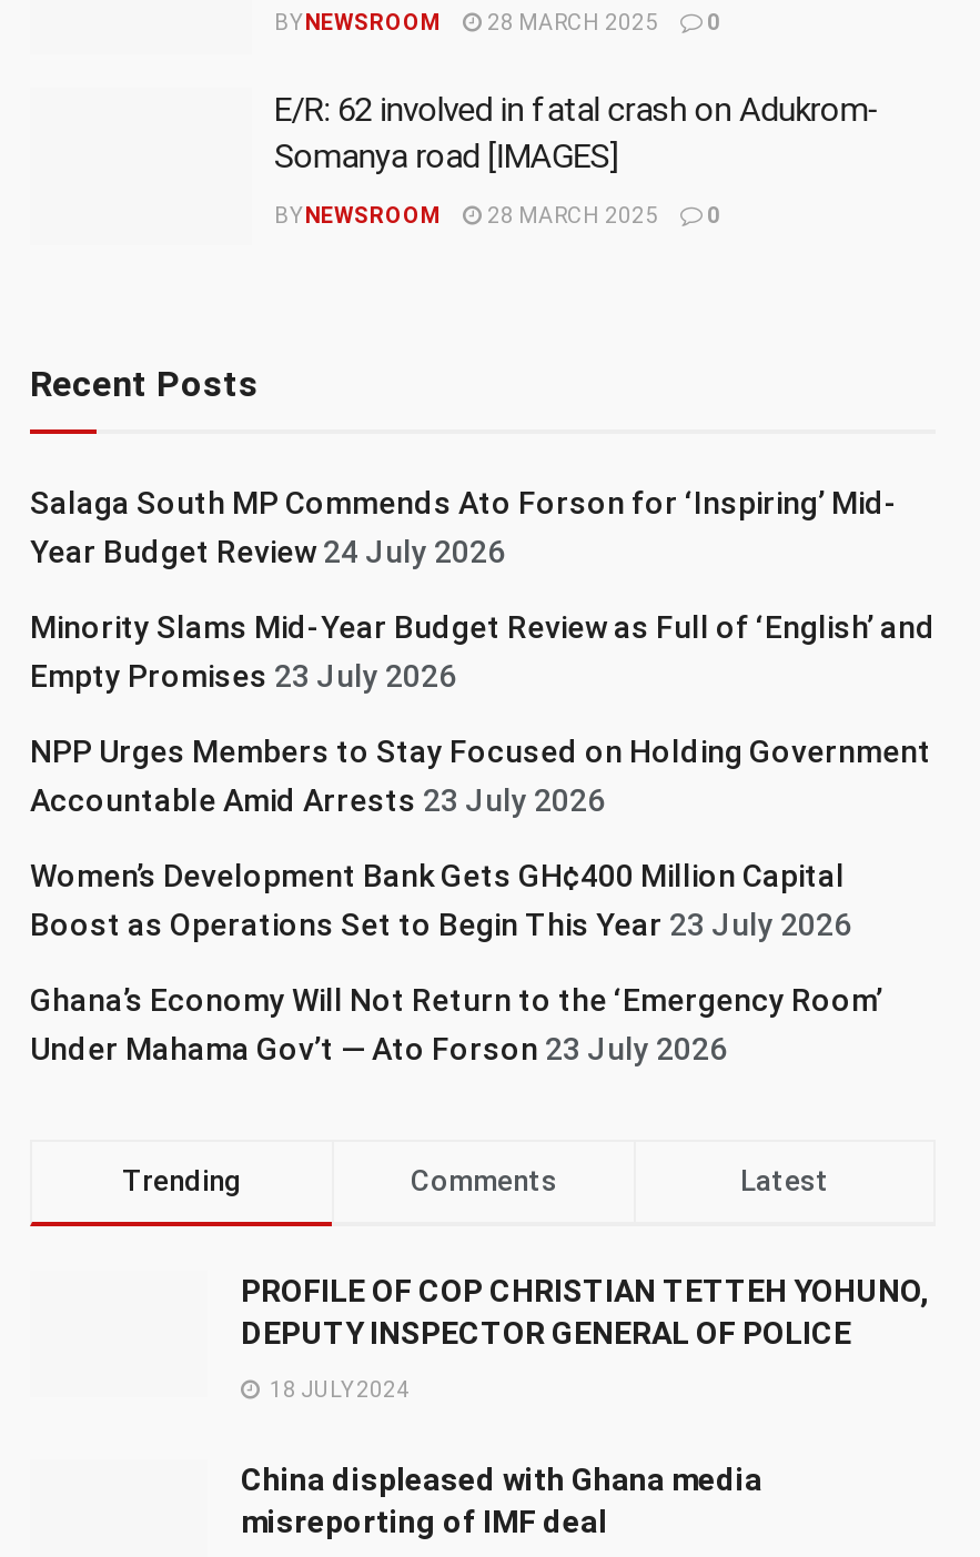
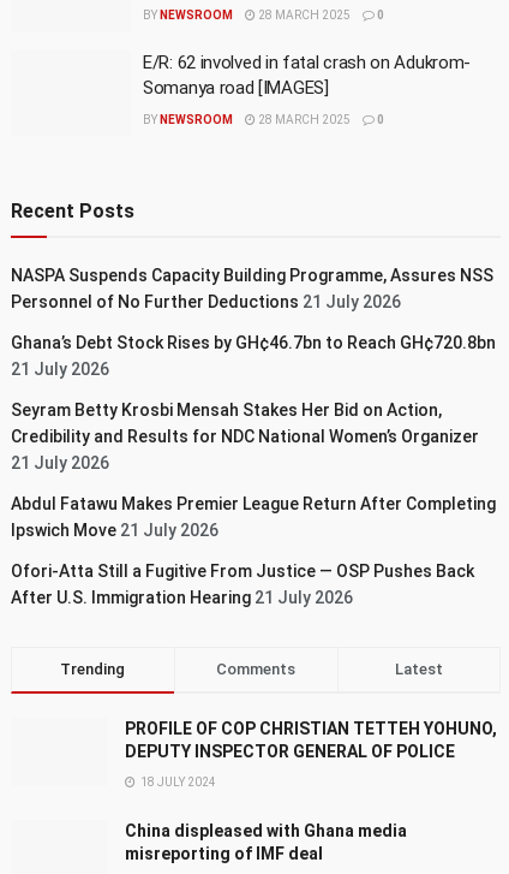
- Salaga South MP Commends Ato Forson for ‘Inspiring’ Mid-
- Year Budget Review 24 July 2026
+ NASPA Suspends Capacity Building Programme, Assures NSS
+ Personnel of No Further Deductions 21 July 2026

- Minority Slams Mid-Year Budget Review as Full of ‘English’ and
- Empty Promises 23 July 2026
+ Ghana’s Debt Stock Rises by GH¢46.7bn to Reach GH¢720.8bn
+ 21 July 2026

- NPP Urges Members to Stay Focused on Holding Government
- Accountable Amid Arrests 23 July 2026
+ Seyram Betty Krosbi Mensah Stakes Her Bid on Action,
+ Credibility and Results for NDC National Women’s Organizer
+ 21 July 2026

- Women’s Development Bank Gets GH¢400 Million Capital
- Boost as Operations Set to Begin This Year 23 July 2026
+ Abdul Fatawu Makes Premier League Return After Completing
+ Ipswich Move 21 July 2026

- Ghana’s Economy Will Not Return to the ‘Emergency Room’
- Under Mahama Gov’t — Ato Forson 23 July 2026
+ Ofori-Atta Still a Fugitive From Justice — OSP Pushes Back
+ After U.S. Immigration Hearing 21 July 2026
